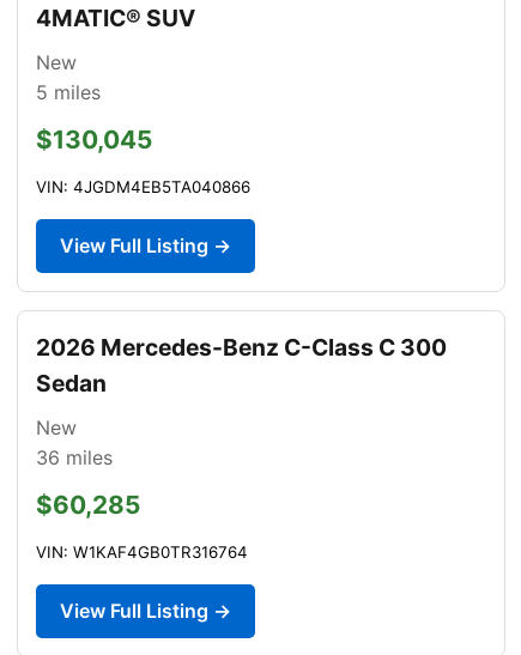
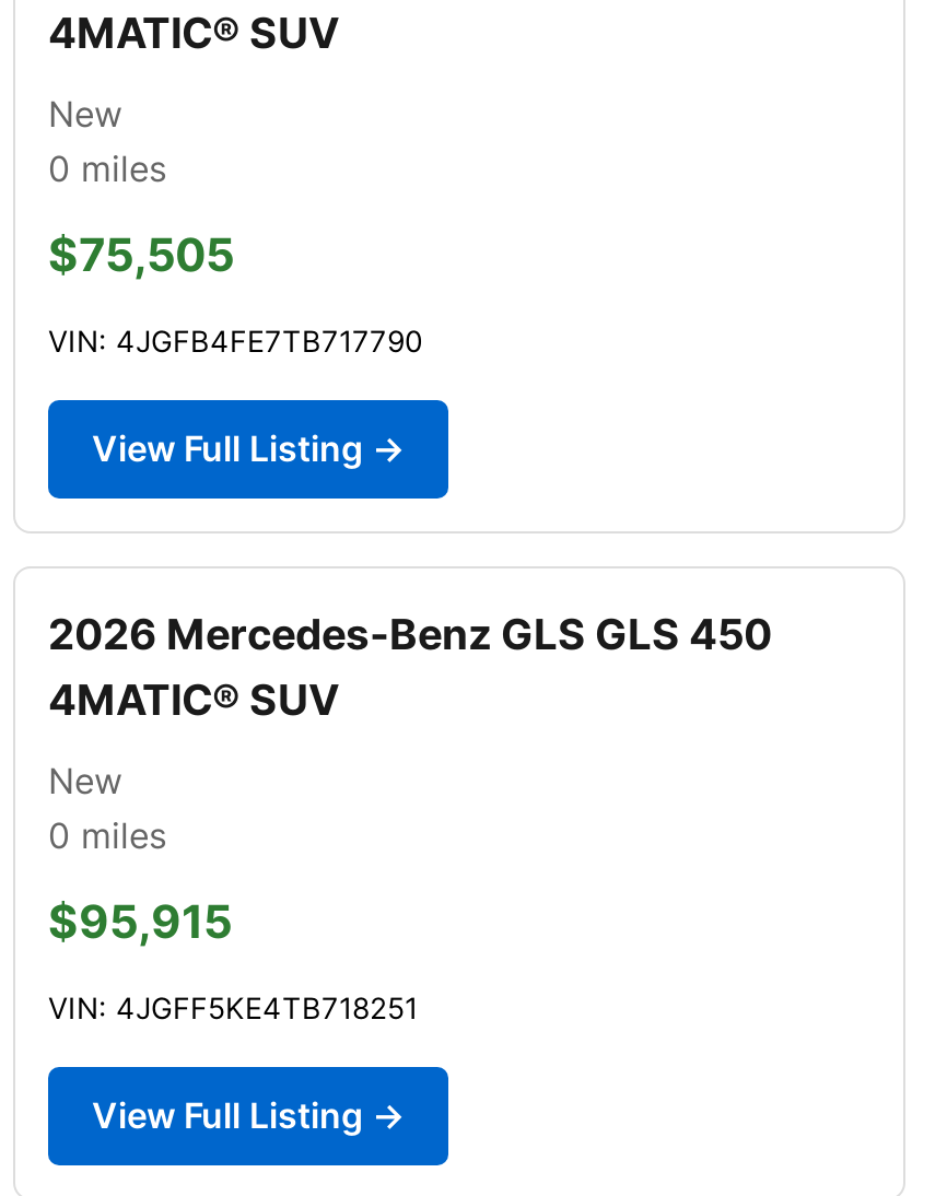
- 5 miles
+ 0 miles

- $130,045
+ $75,505

- VIN: 4JGDM4EB5TA040866
+ VIN: 4JGFB4FE7TB717790

- 2026 Mercedes-Benz C-Class C 300
- Sedan
+ 2026 Mercedes-Benz GLS GLS 450
+ 4MATIC® SUV

- 36 miles
+ 0 miles

- $60,285
+ $95,915

- VIN: W1KAF4GB0TR316764
+ VIN: 4JGFF5KE4TB718251
